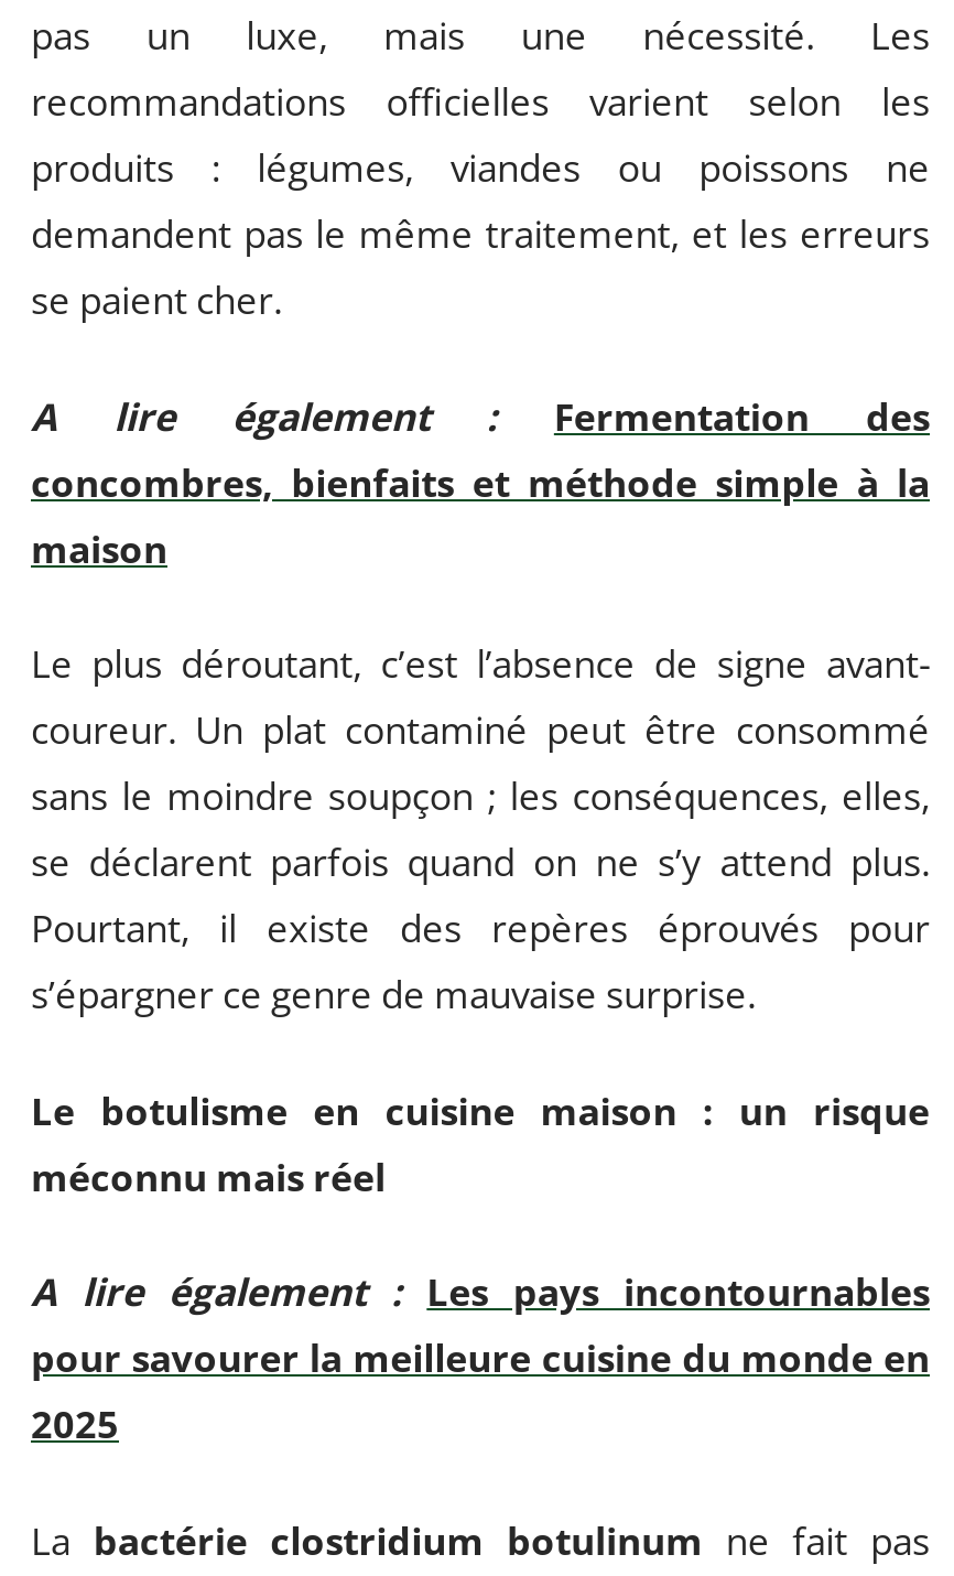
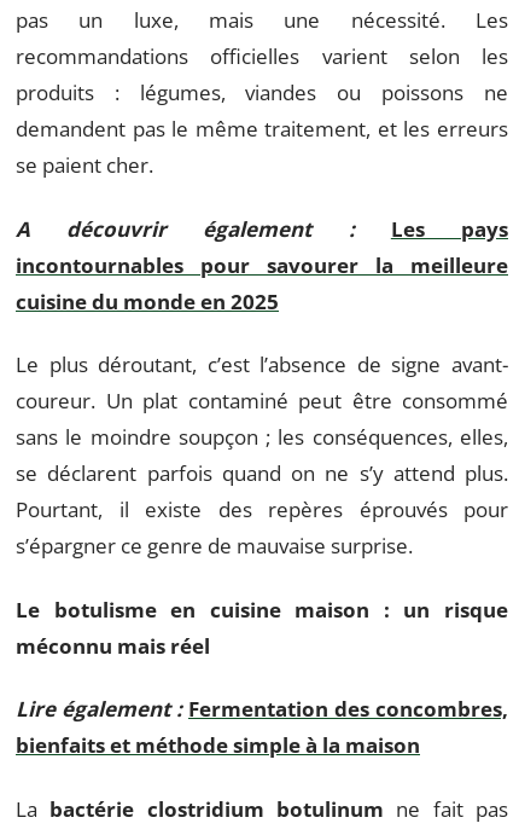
- A lire également :
- Fermentation des
- concombres, bienfaits et méthode simple à la
- maison
+ A découvrir également :
+ Les pays
+ incontournables pour savourer la meilleure
+ cuisine du monde en 2025

- A lire également : Les pays incontournables
- pour savourer la meilleure cuisine du monde en
- 2025
+ Lire également : Fermentation des concombres,
+ bienfaits et méthode simple à la maison
